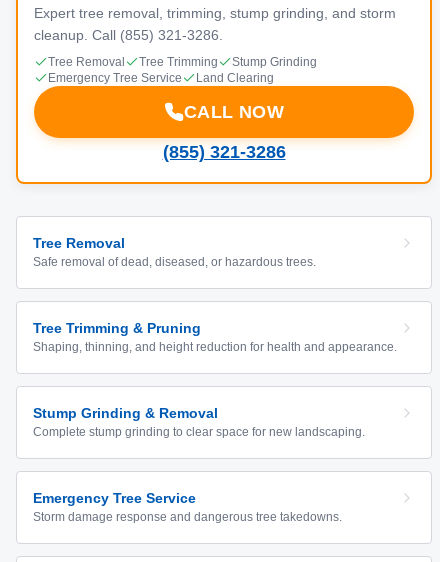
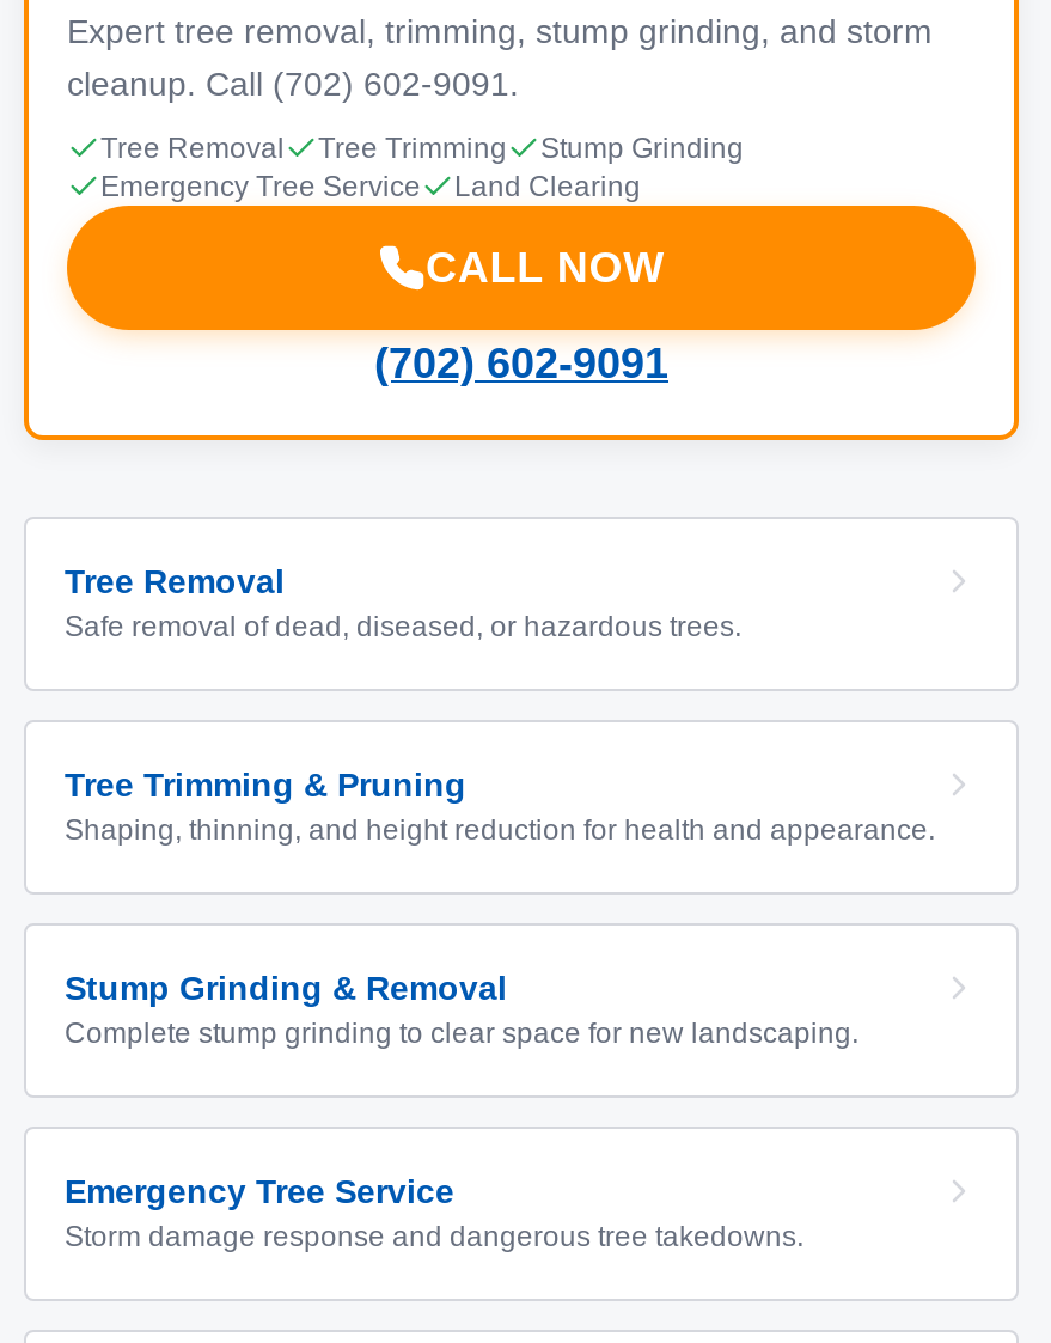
- cleanup. Call (855) 321-3286.
+ cleanup. Call (702) 602-9091.

- (855) 321-3286
+ (702) 602-9091
